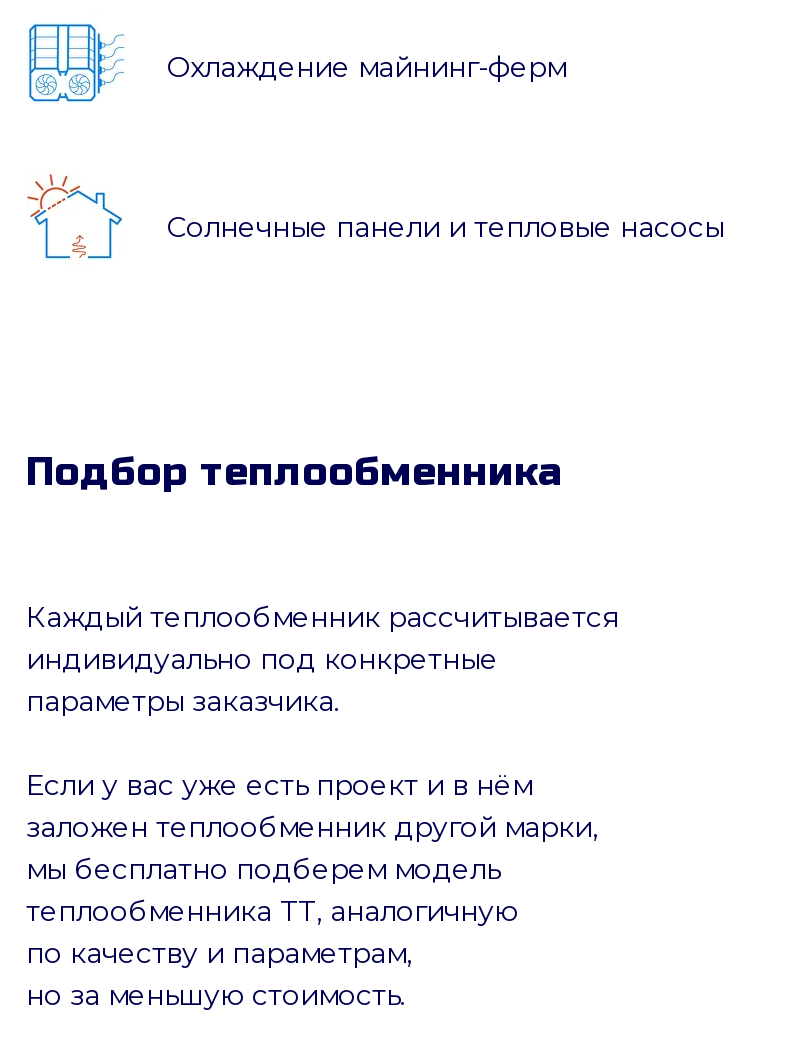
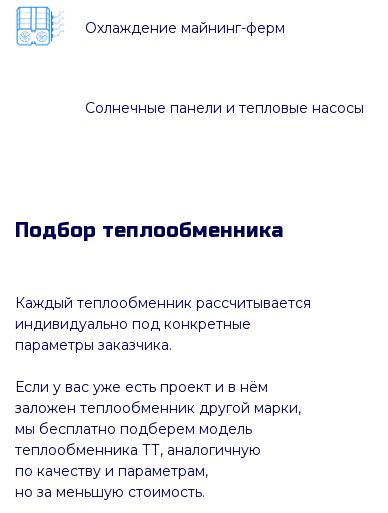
- [image]
